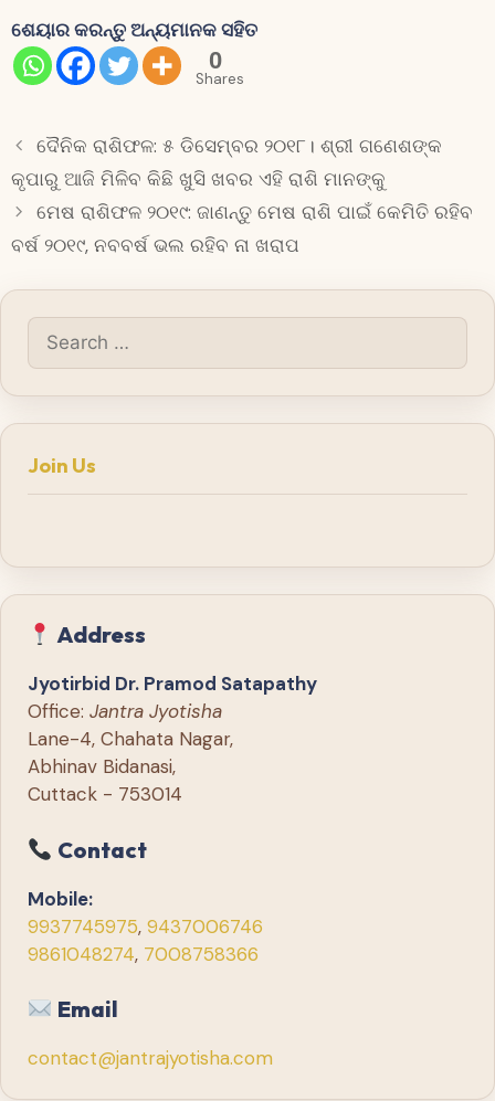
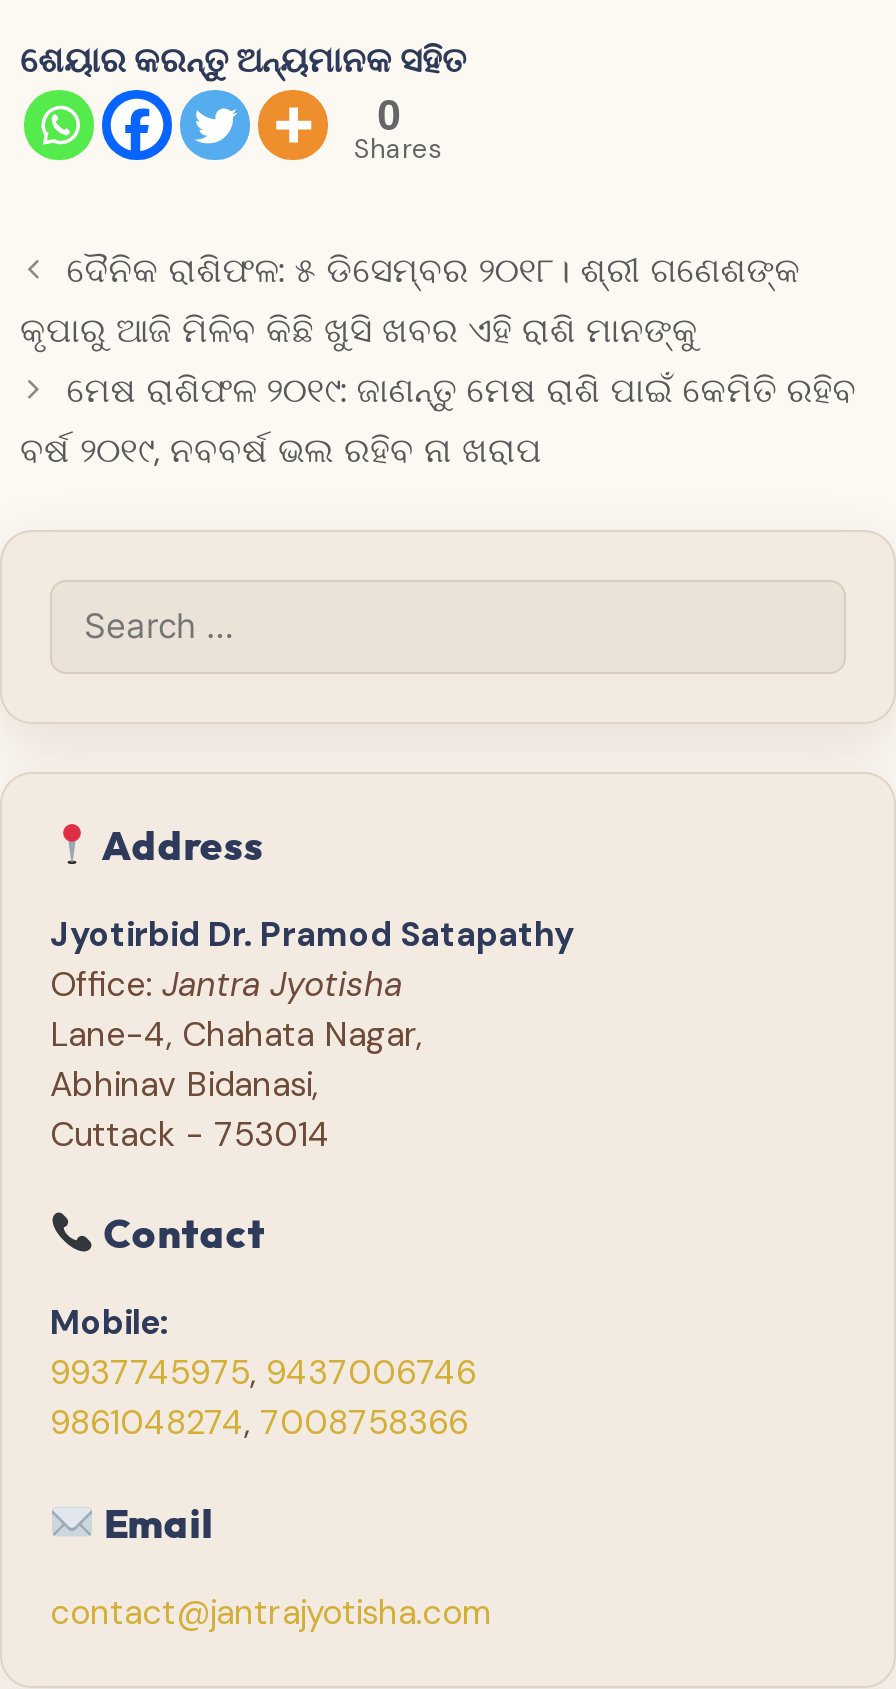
- Join Us
